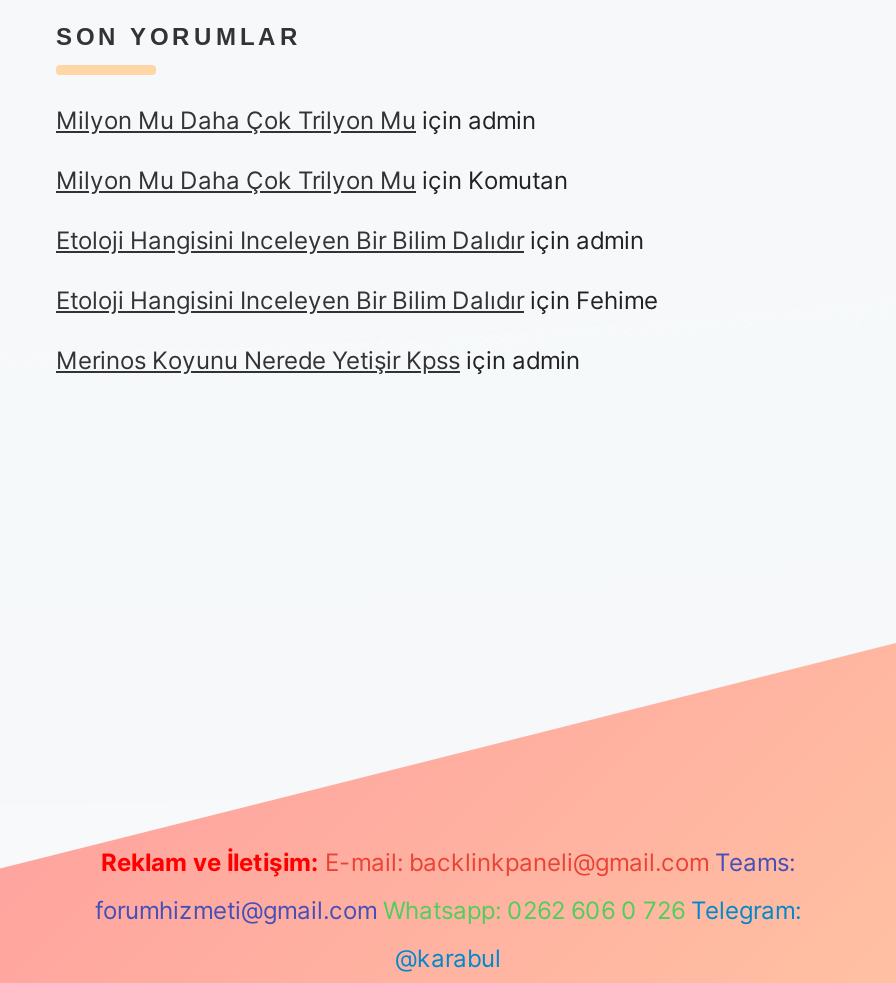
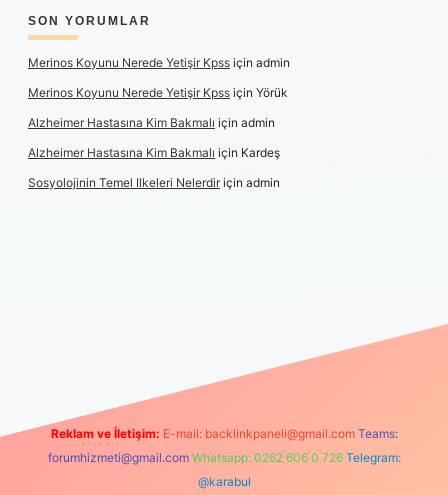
- Milyon Mu Daha Çok Trilyon Mu için admin
- Milyon Mu Daha Çok Trilyon Mu için Komutan
- Etoloji Hangisini Inceleyen Bir Bilim Dalıdır için admin
- Etoloji Hangisini Inceleyen Bir Bilim Dalıdır için Fehime

moved up: Merinos Koyunu Nerede Yetişir Kpss için admin

+ Merinos Koyunu Nerede Yetişir Kpss için Yörük
+ Alzheimer Hastasına Kim Bakmalı için admin
+ Alzheimer Hastasına Kim Bakmalı için Kardeş
+ Sosyolojinin Temel Ilkeleri Nelerdir için admin
